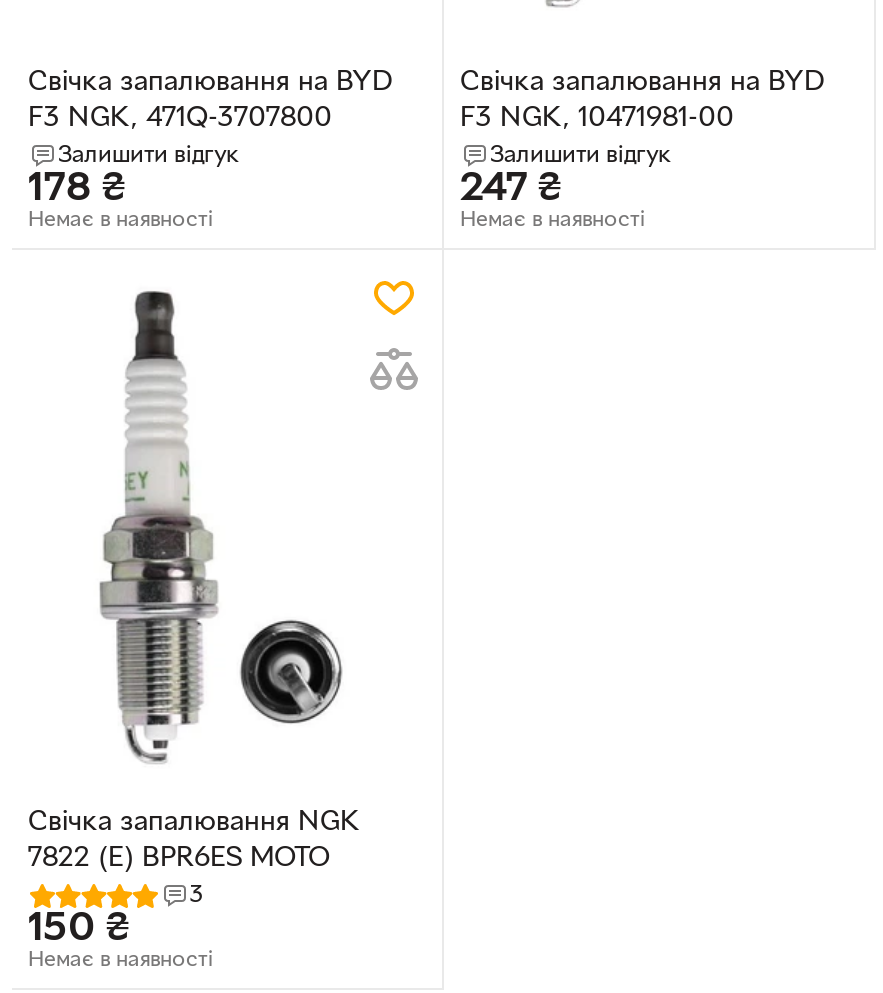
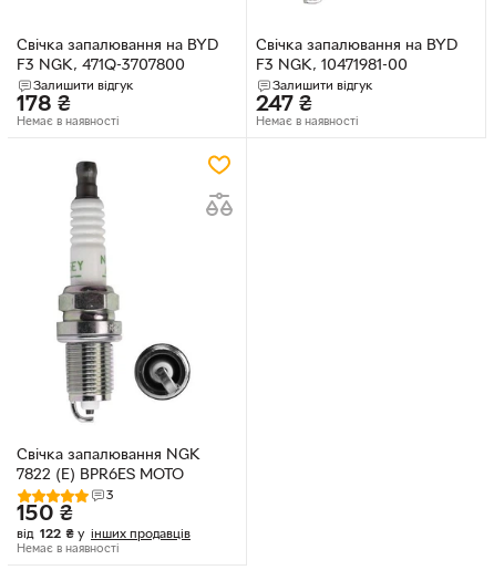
+ від 122 ₴ у інших продавців
